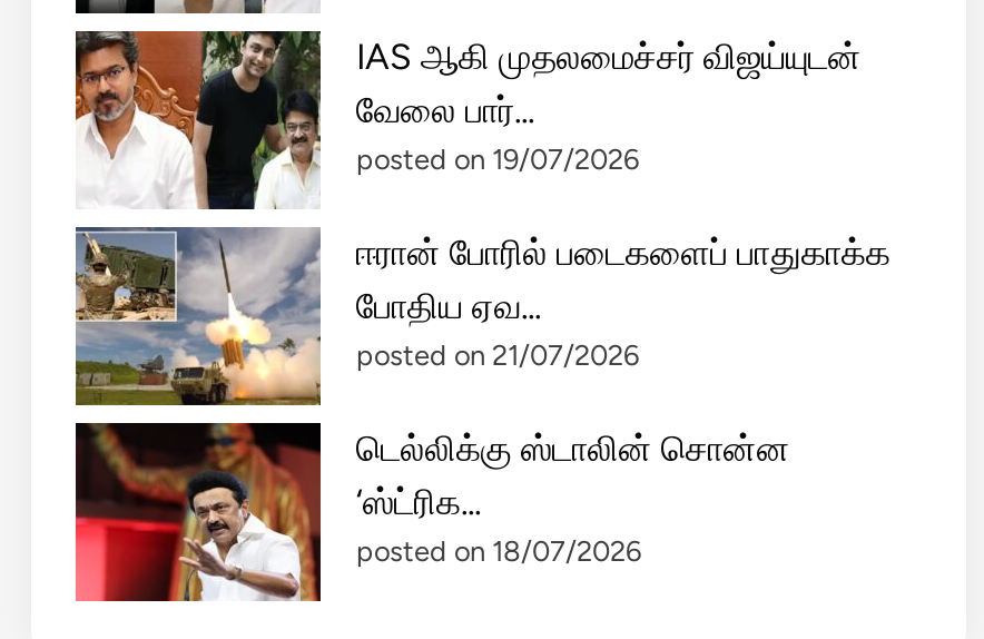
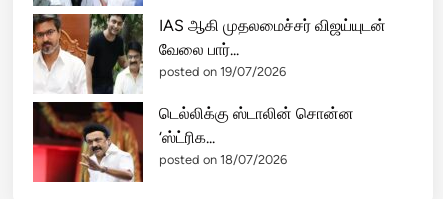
- [image]
- ஈரான் போரில் படைகளைப் பாதுகாக்க
- போதிய ஏவ...
- posted on 21/07/2026
